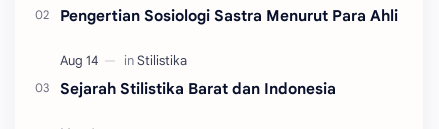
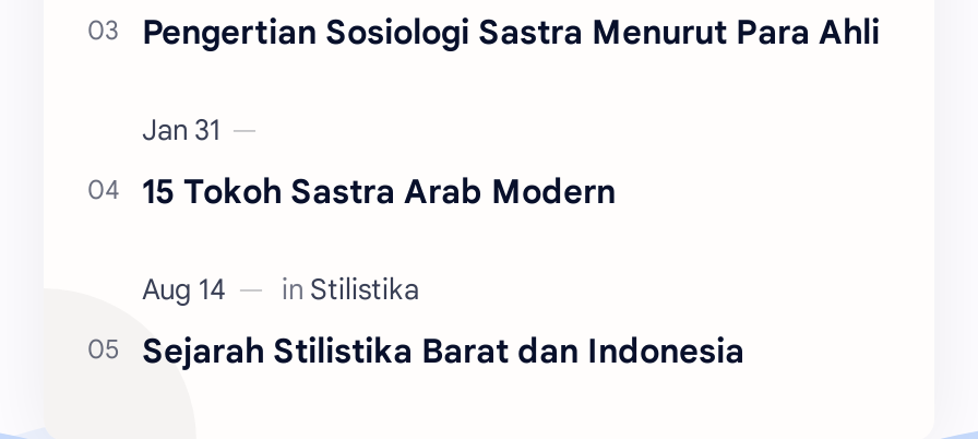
+ 15 Tokoh Sastra Arab Modern
